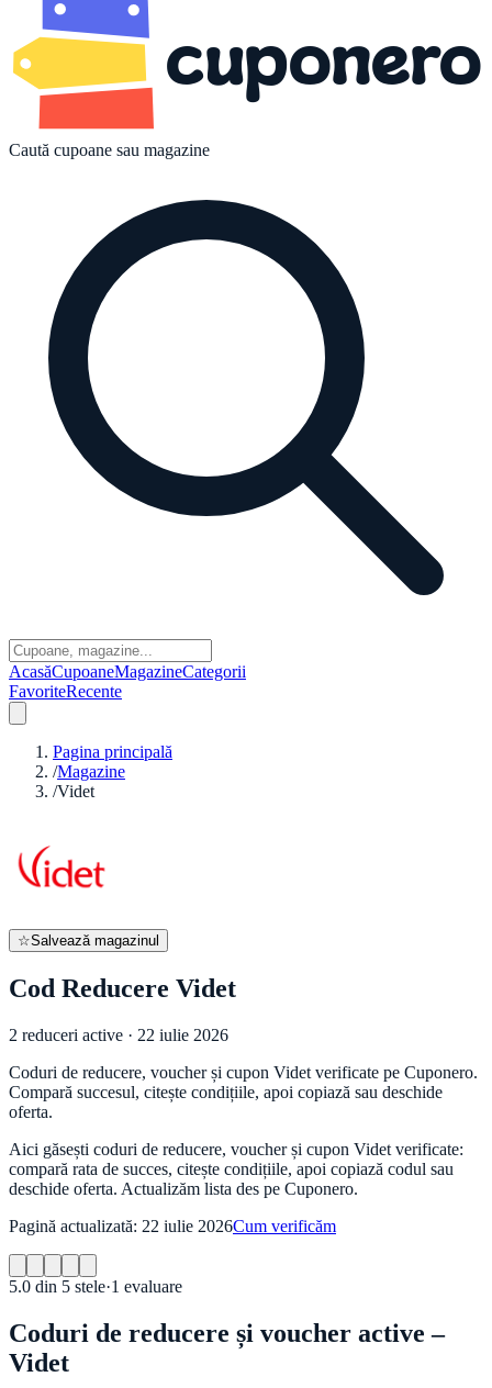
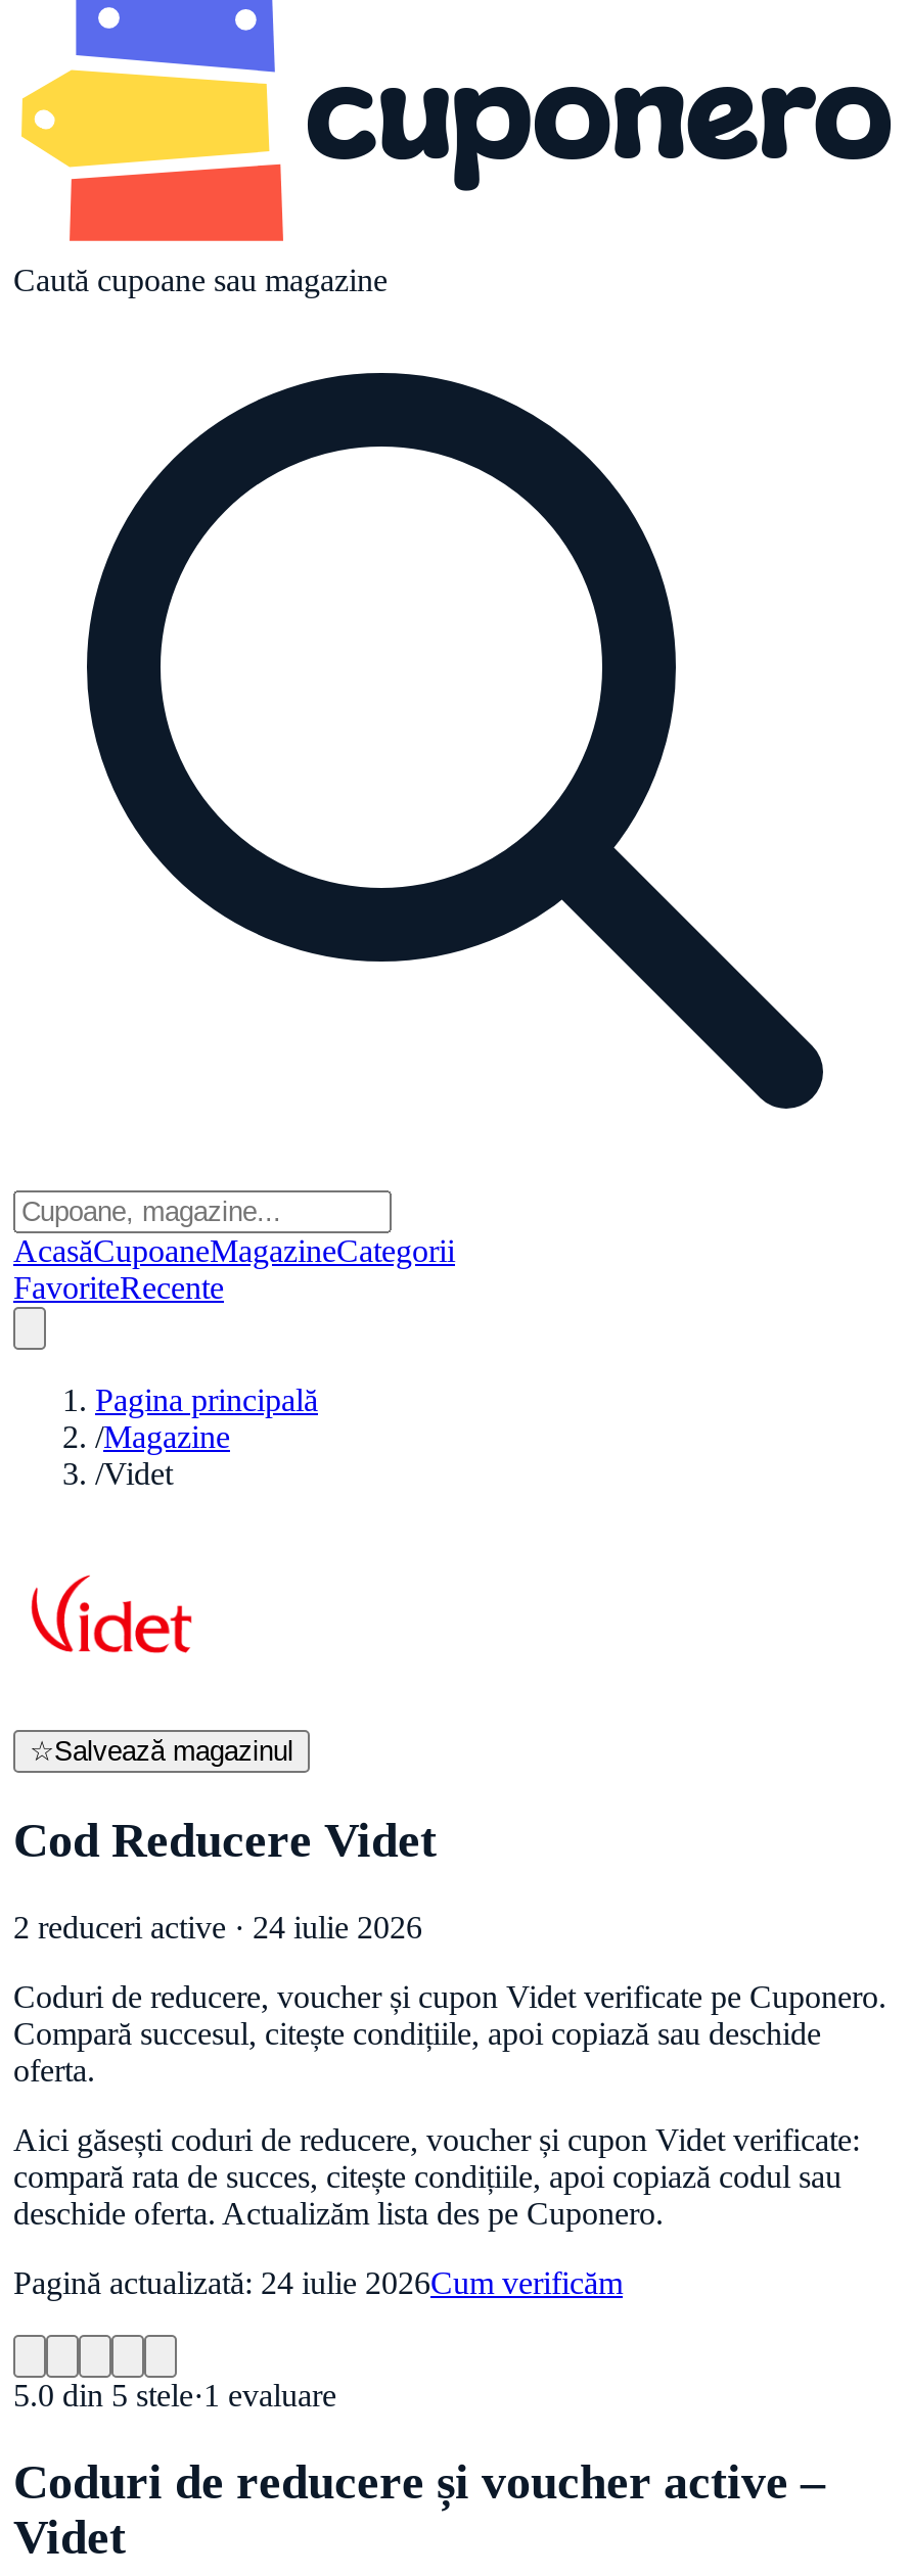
- 2 reduceri active · 22 iulie 2026
+ 2 reduceri active · 24 iulie 2026

- Pagină actualizată: 22 iulie 2026Cum verificăm
+ Pagină actualizată: 24 iulie 2026Cum verificăm
